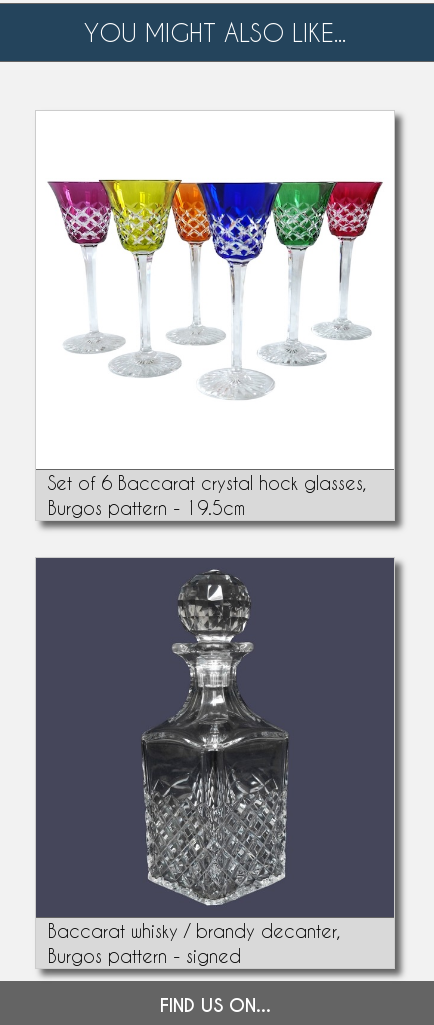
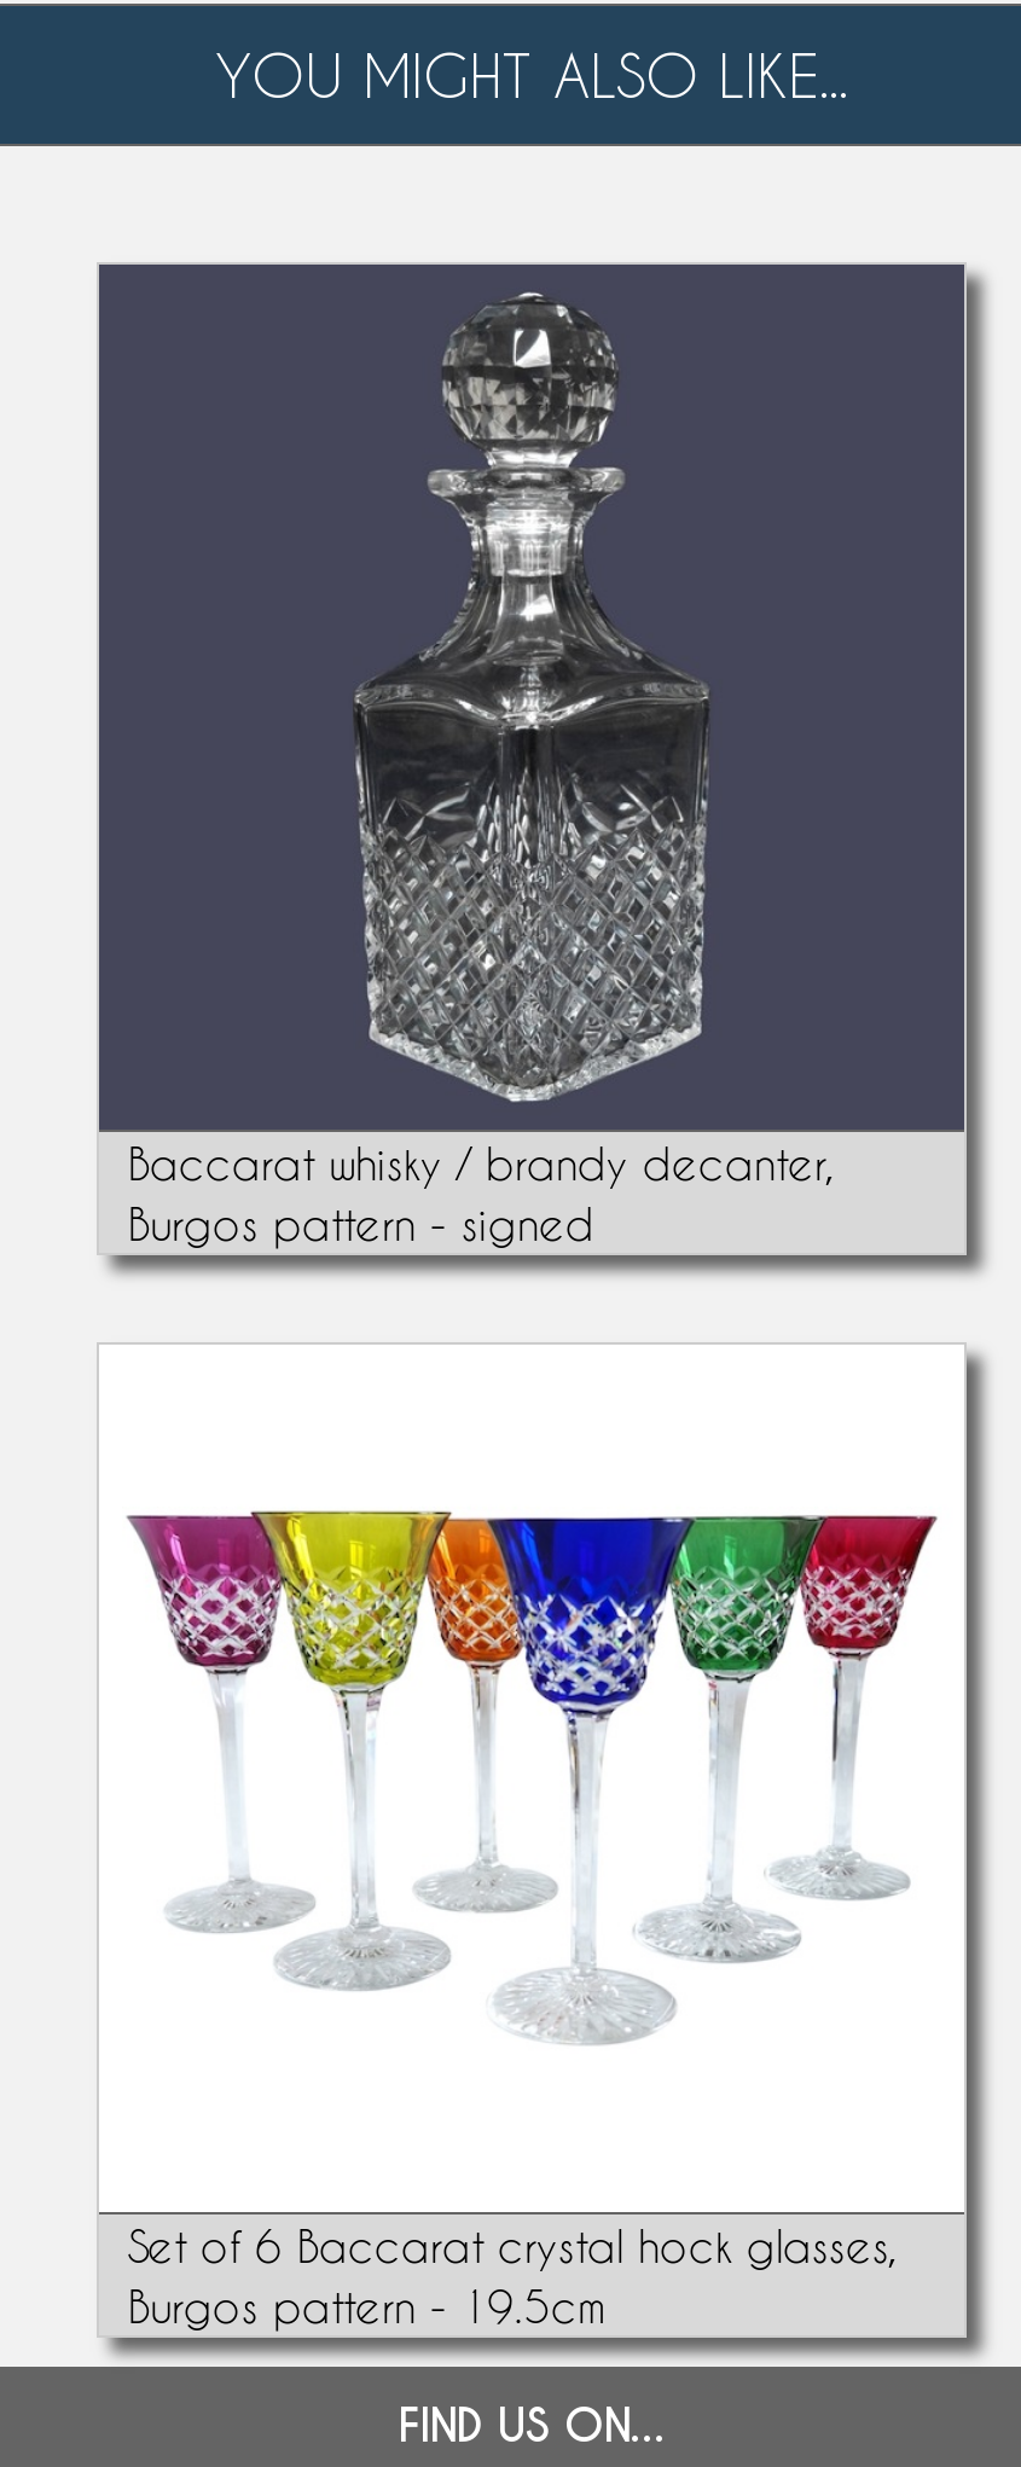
moved down: [image]

moved down: Set of 6 Baccarat crystal hock glasses, | Burgos pattern - 19.5cm

moved up: [image] | Baccarat whisky / brandy decanter, | Burgos pattern - signed
